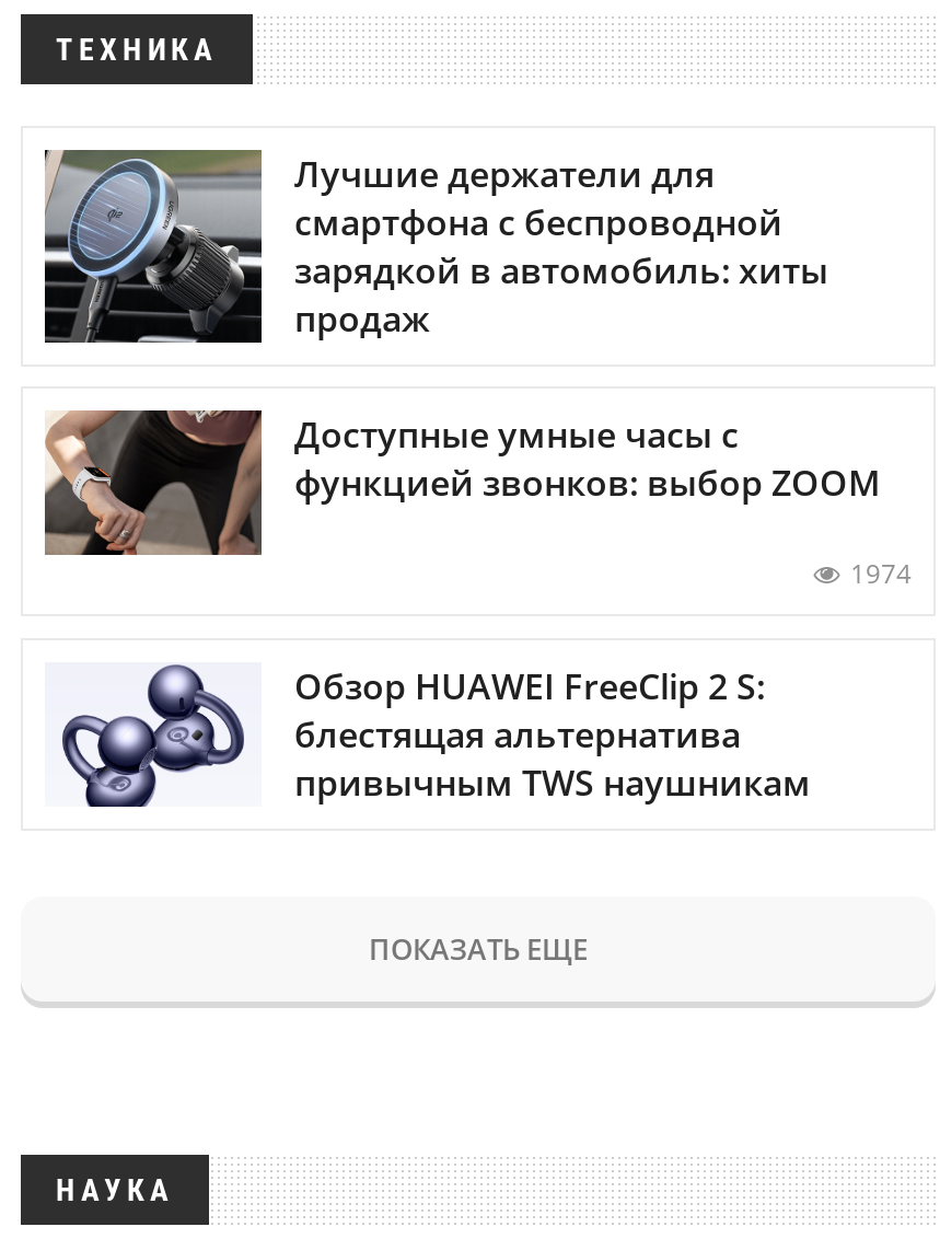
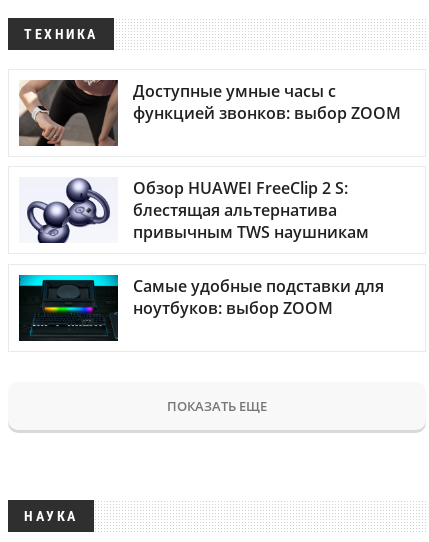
- [image]
- Лучшие держатели для
- смартфона с беспроводной
- зарядкой в автомобиль: хиты
- продаж

moved up: [image] | Доступные умные часы с | функцией звонков: выбор ZOOM

- 1974

moved up: [image] | Обзор HUAWEI FreeClip 2 S: | блестящая альтернатива | привычным TWS наушникам

+ [image]
+ Самые удобные подставки для
+ ноутбуков: выбор ZOOM
